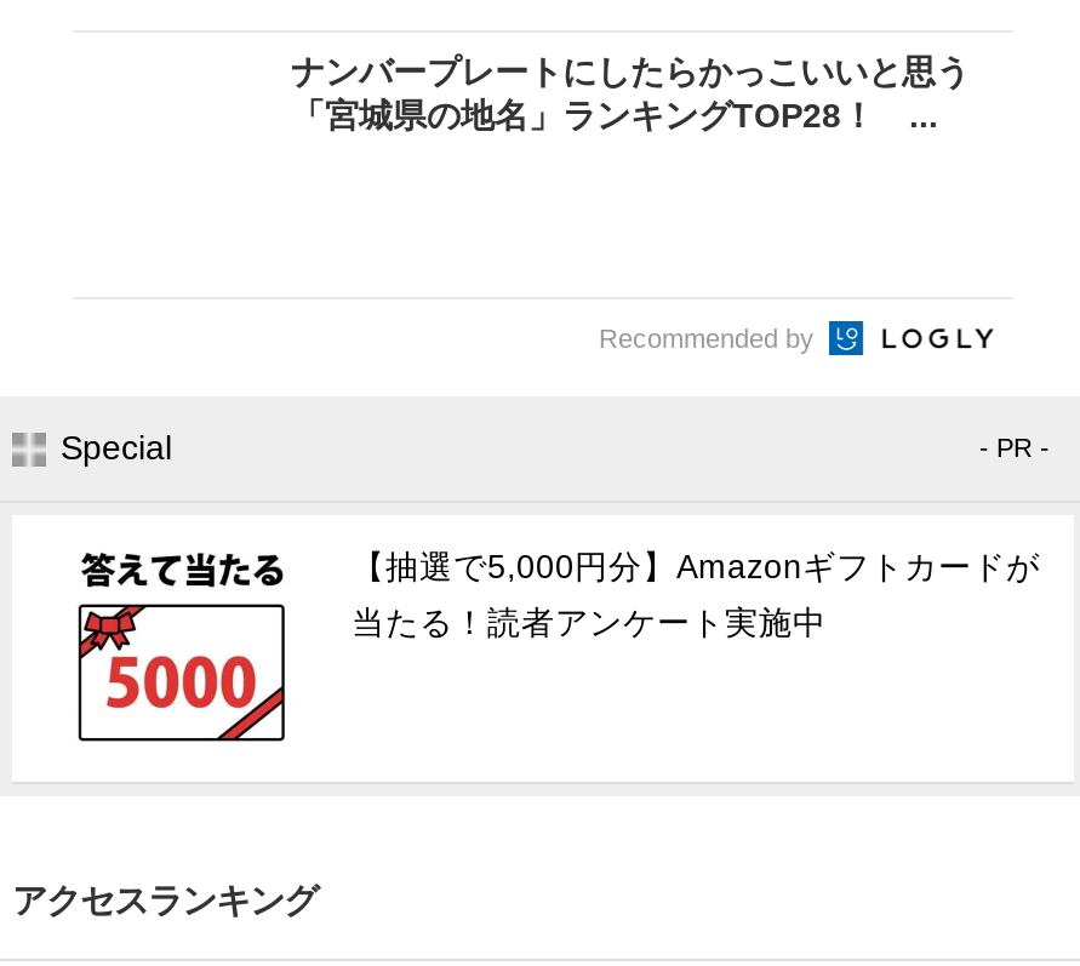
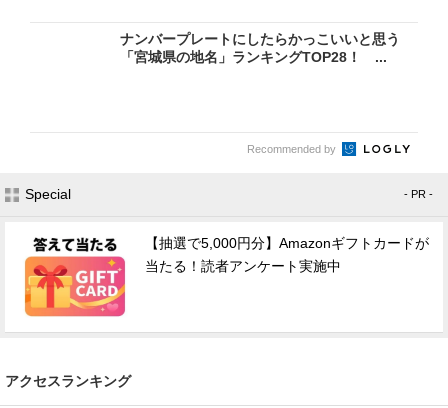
- [image]
+ [image]
